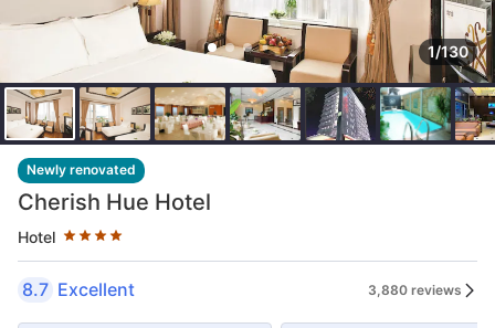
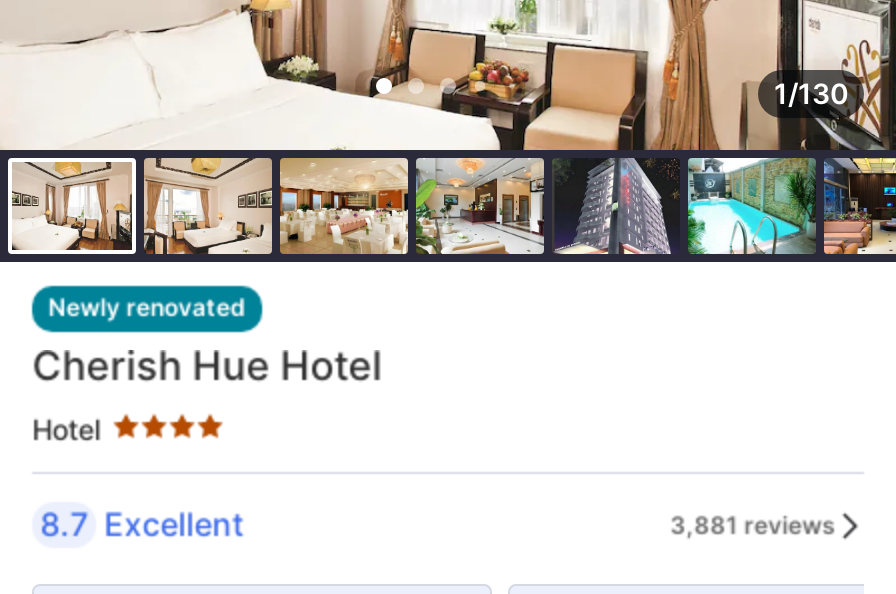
- 3,880 reviews
+ 3,881 reviews
